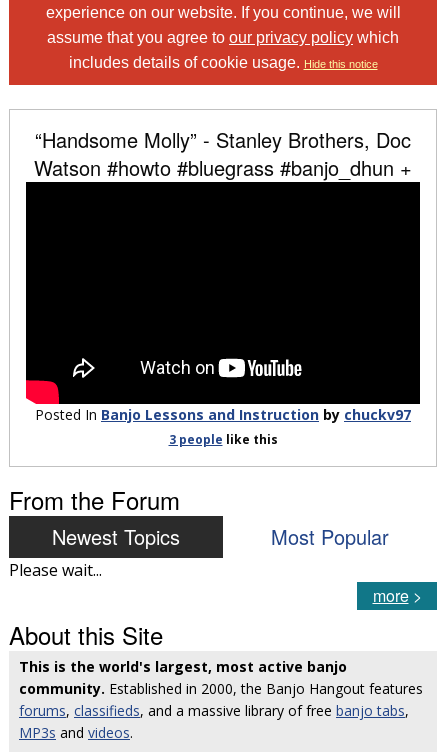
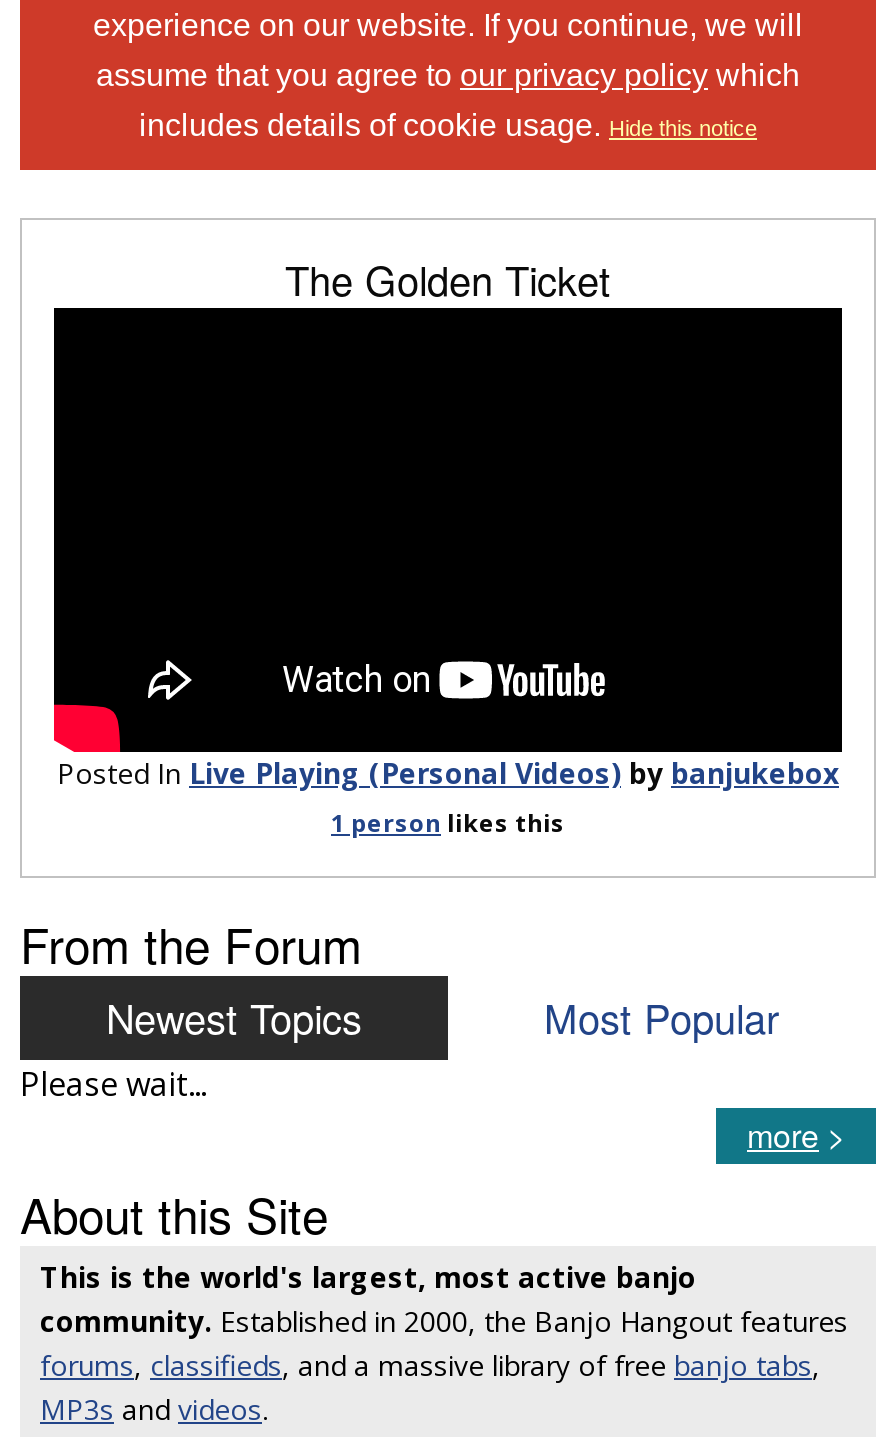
- “Handsome Molly” - Stanley Brothers, Doc
- Watson #howto #bluegrass #banjo_dhun +
+ The Golden Ticket

- Posted InBanjo Lessons and Instructionbychuckv97
- 3 people like this
+ Posted InLive Playing (Personal Videos)bybanjukebox
+ 1 person likes this
